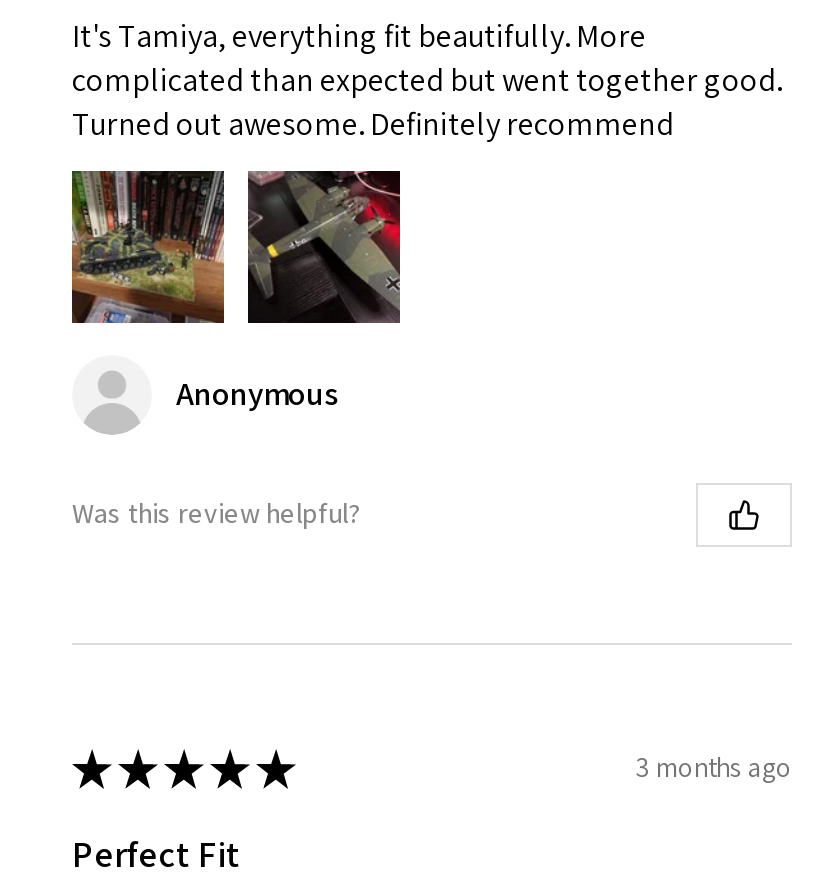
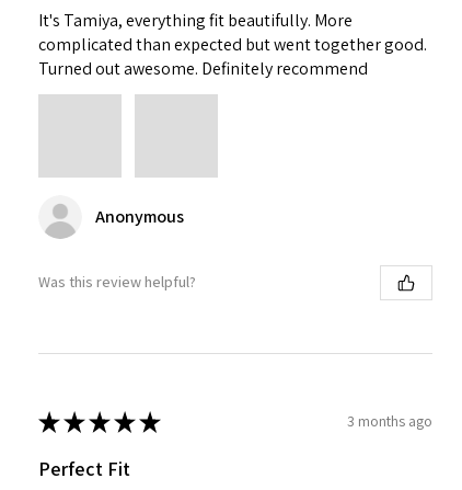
- [image]

- [image]
